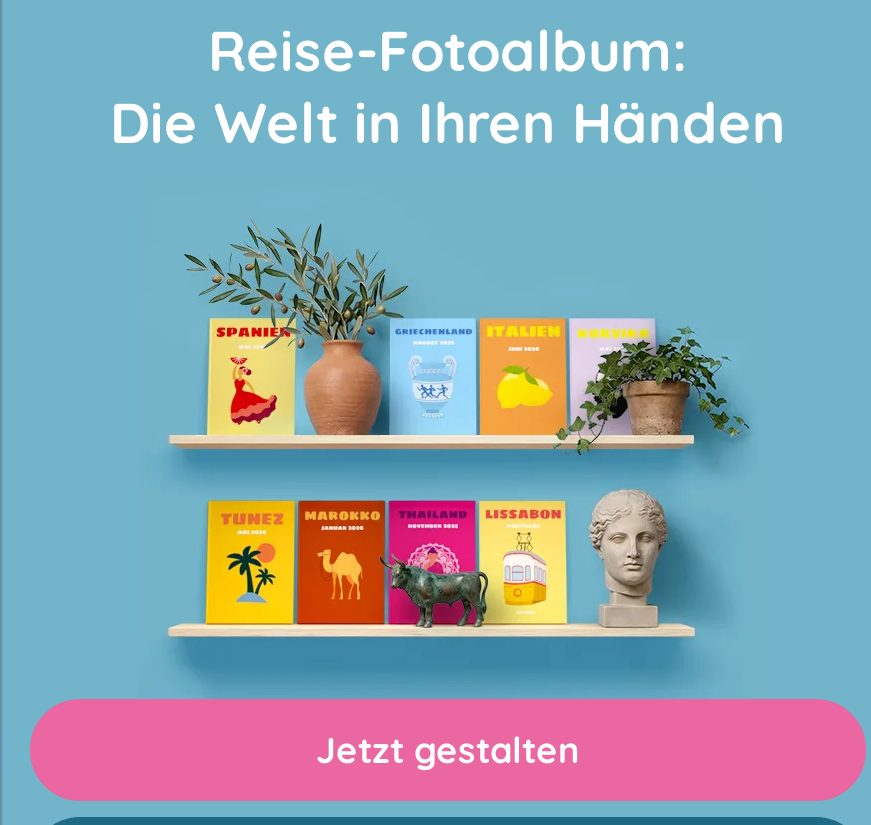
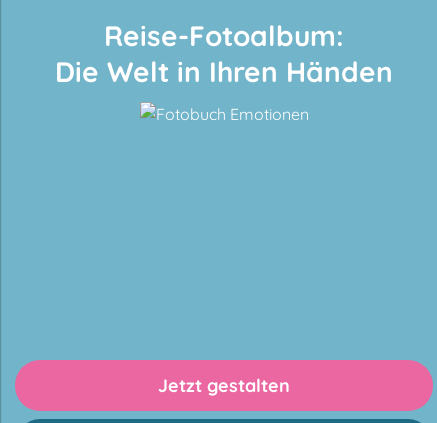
- [image]
